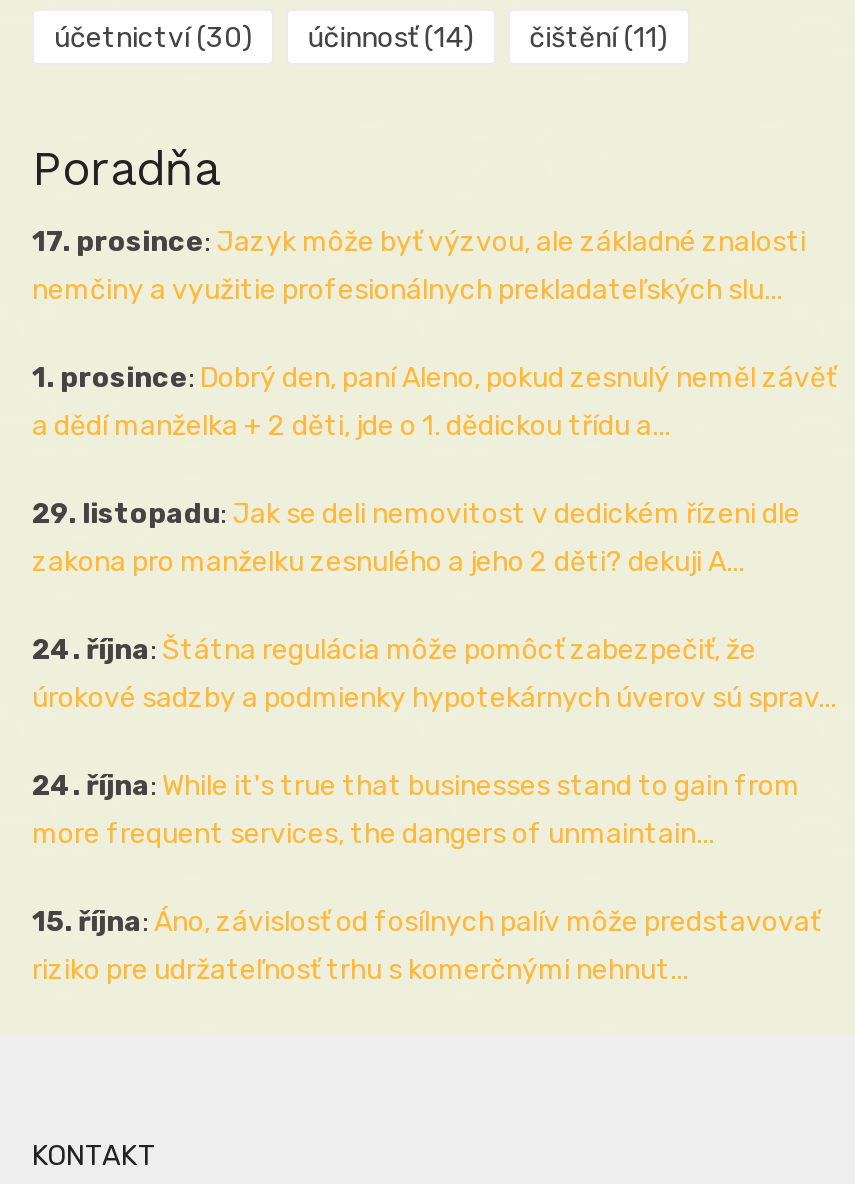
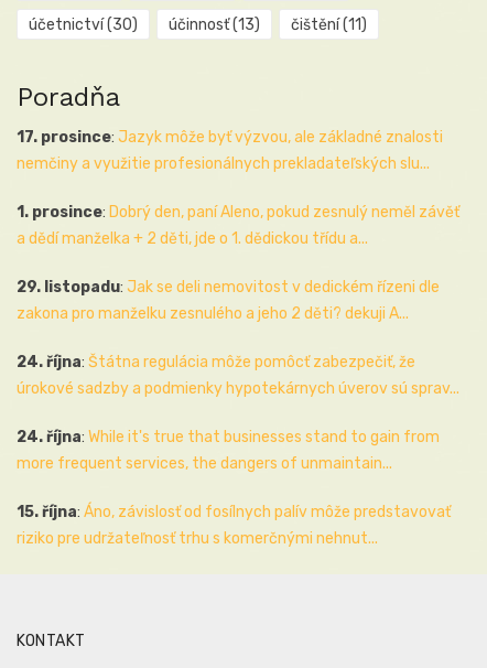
- účetnictví (30) účinnosť (14) čištění (11)
+ účetnictví (30) účinnosť (13) čištění (11)
